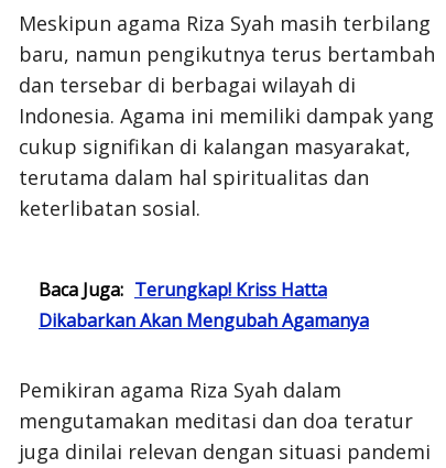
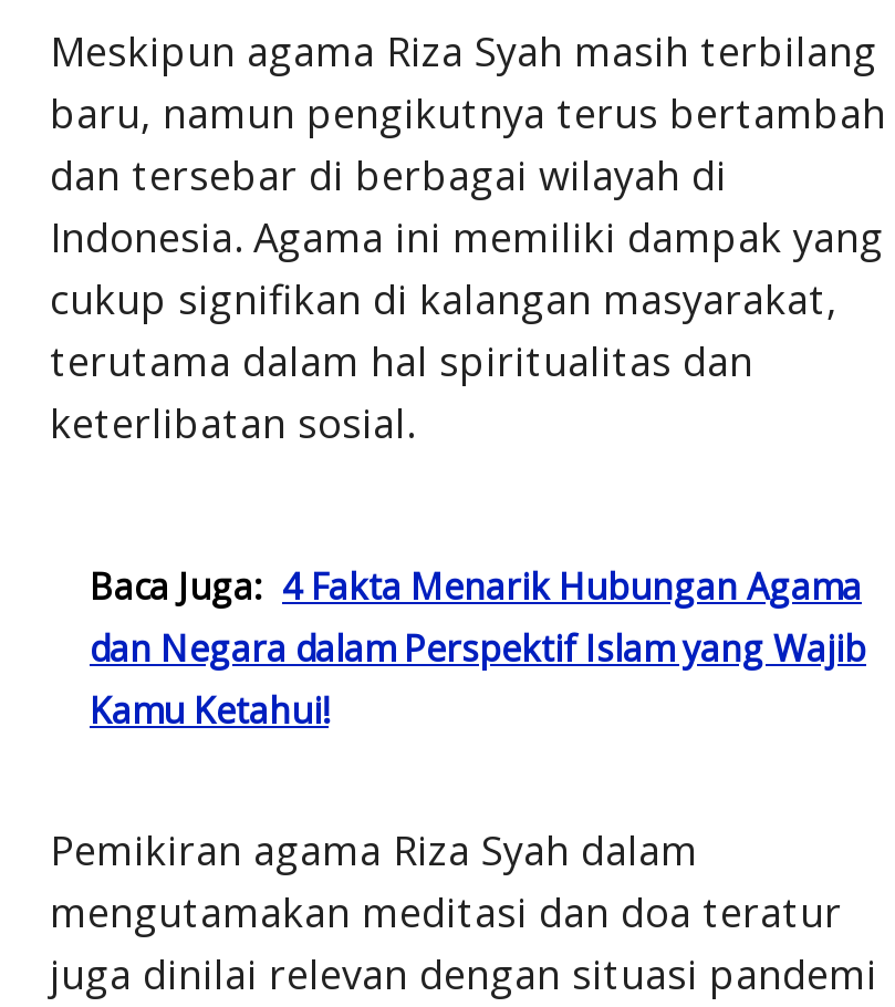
- Baca Juga: Terungkap! Kriss Hatta
- Dikabarkan Akan Mengubah Agamanya
+ Baca Juga: 4 Fakta Menarik Hubungan Agama
+ dan Negara dalam Perspektif Islam yang Wajib
+ Kamu Ketahui!
